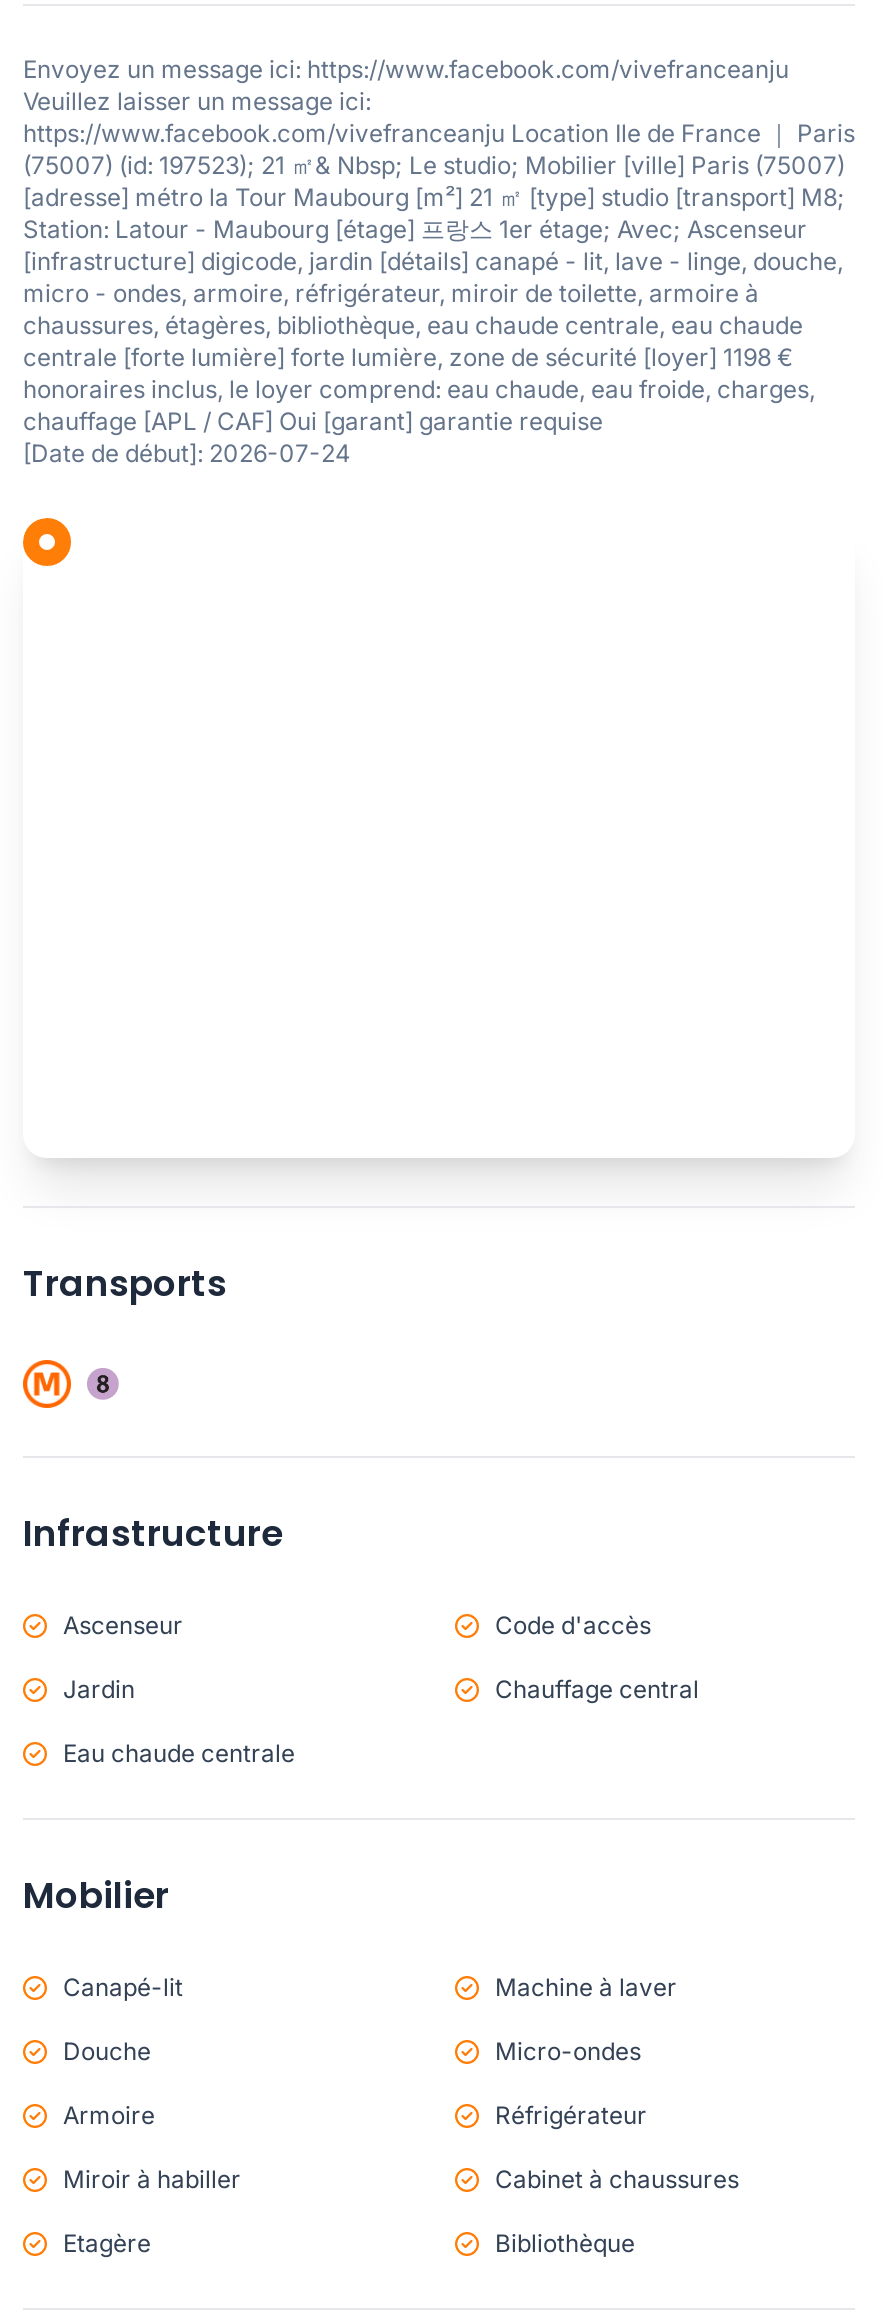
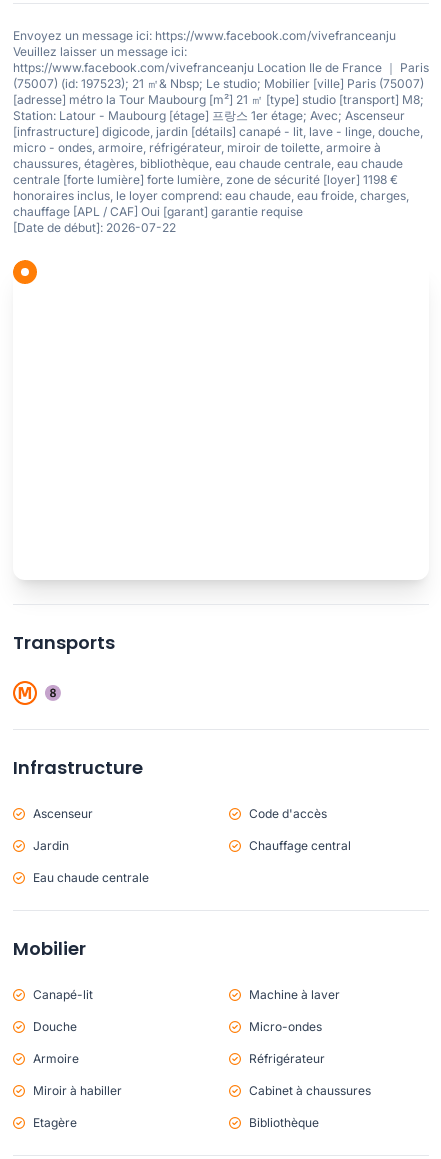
- [Date de début]: 2026-07-24
+ [Date de début]: 2026-07-22
